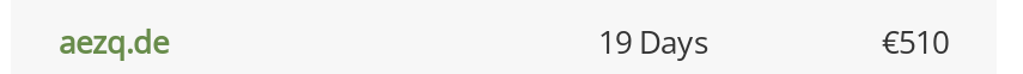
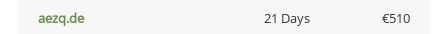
- 19 Days
+ 21 Days
